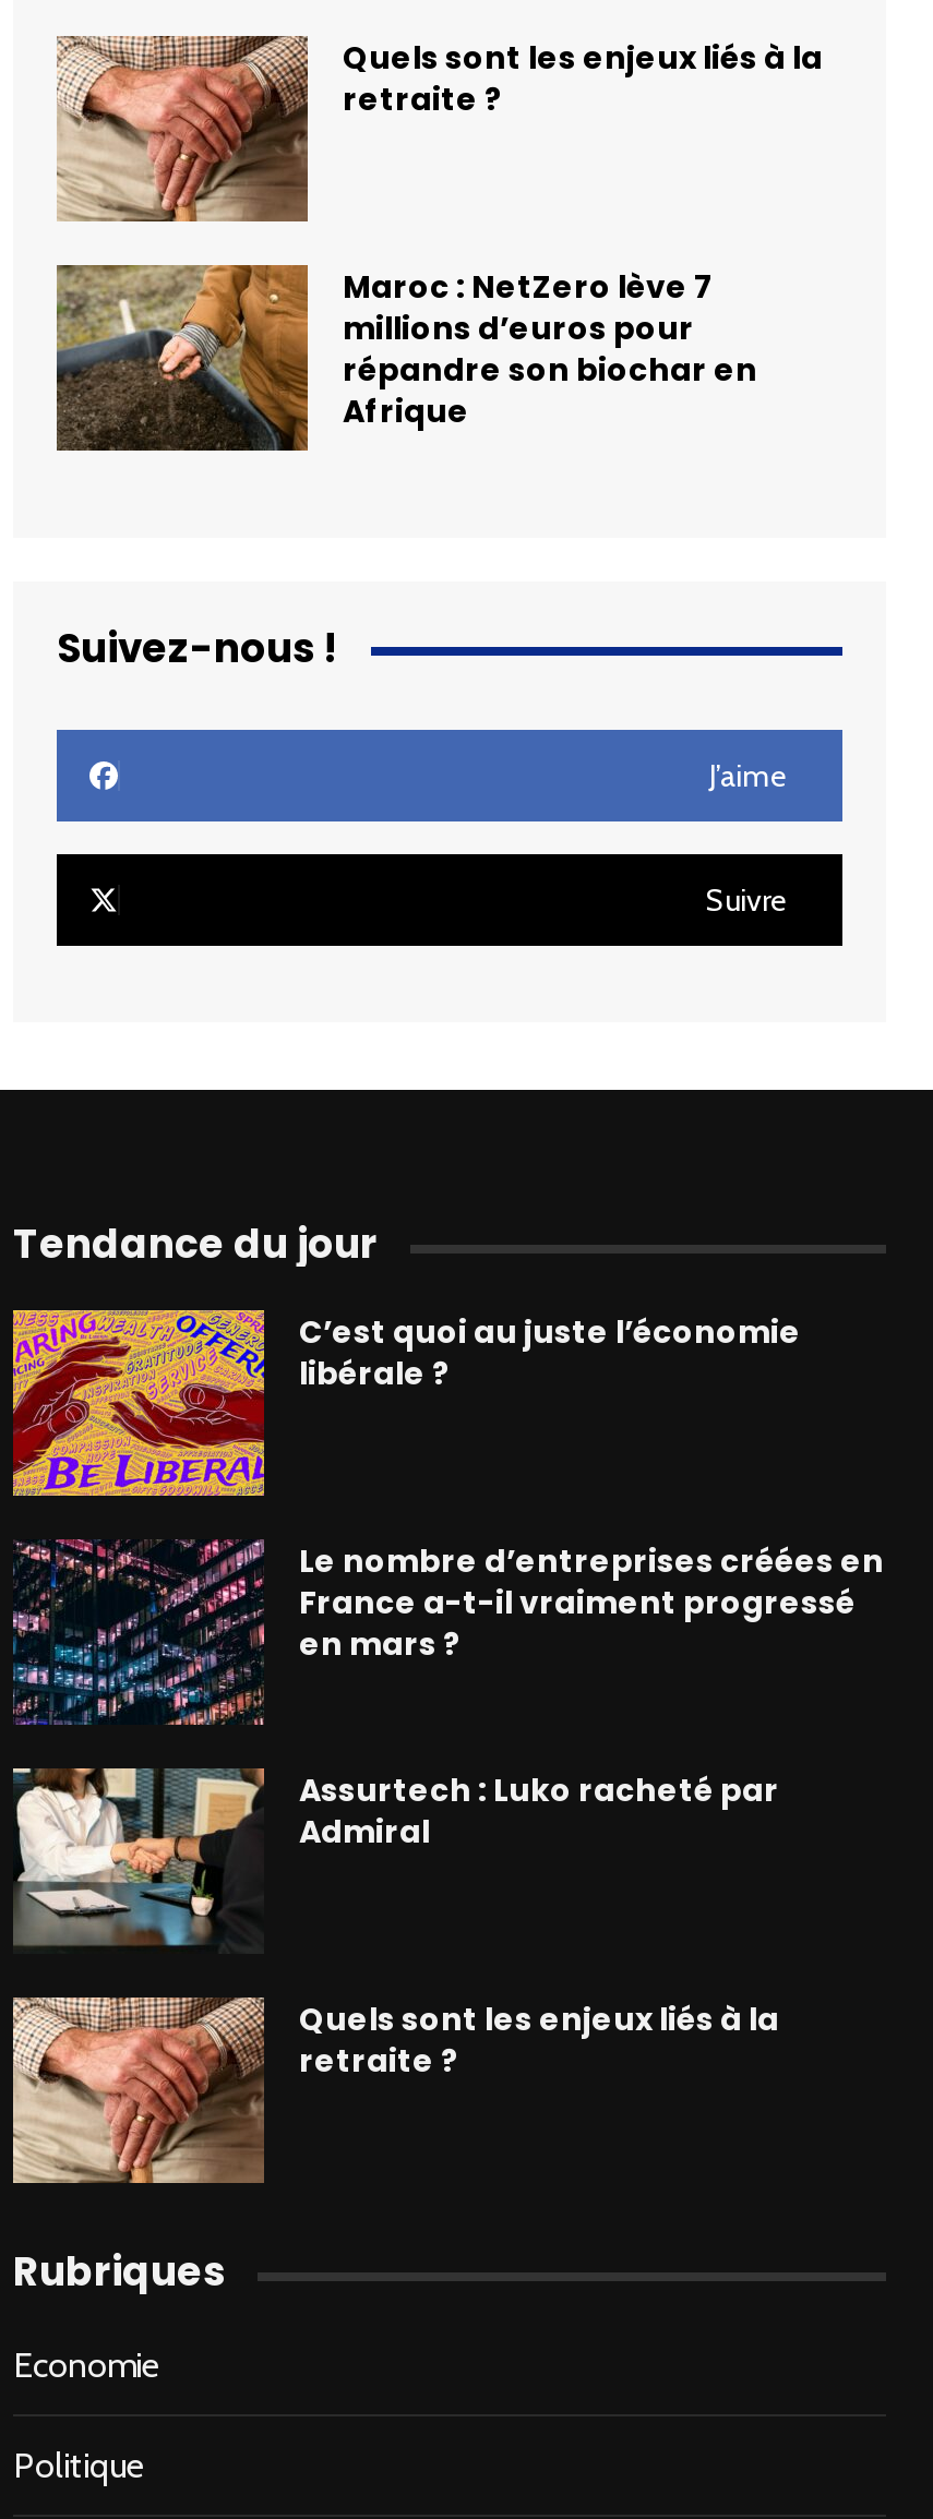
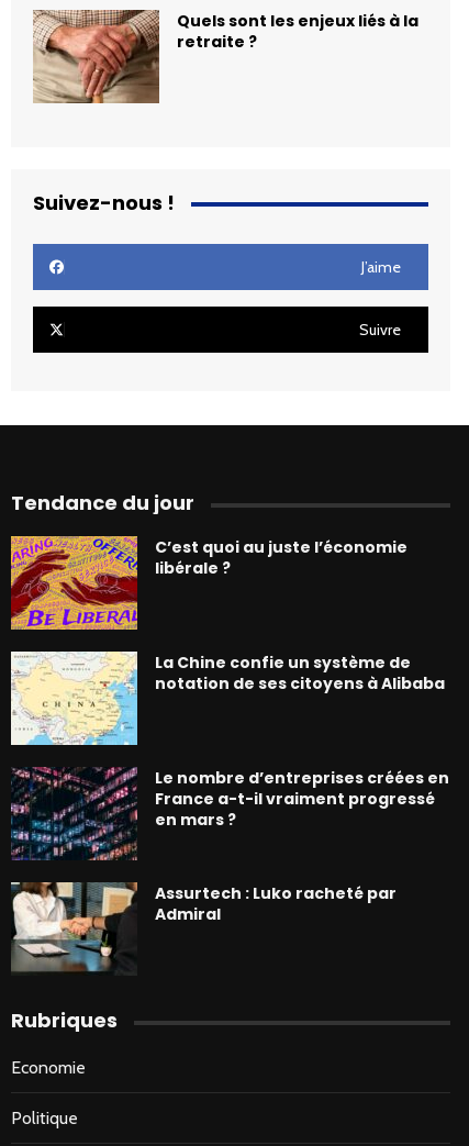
- [image]
- Maroc : NetZero lève 7
- millions d’euros pour
- répandre son biochar en
- Afrique

+ [image]
+ La Chine confie un système de
+ notation de ses citoyens à Alibaba

- [image]
- Quels sont les enjeux liés à la
- retraite ?
